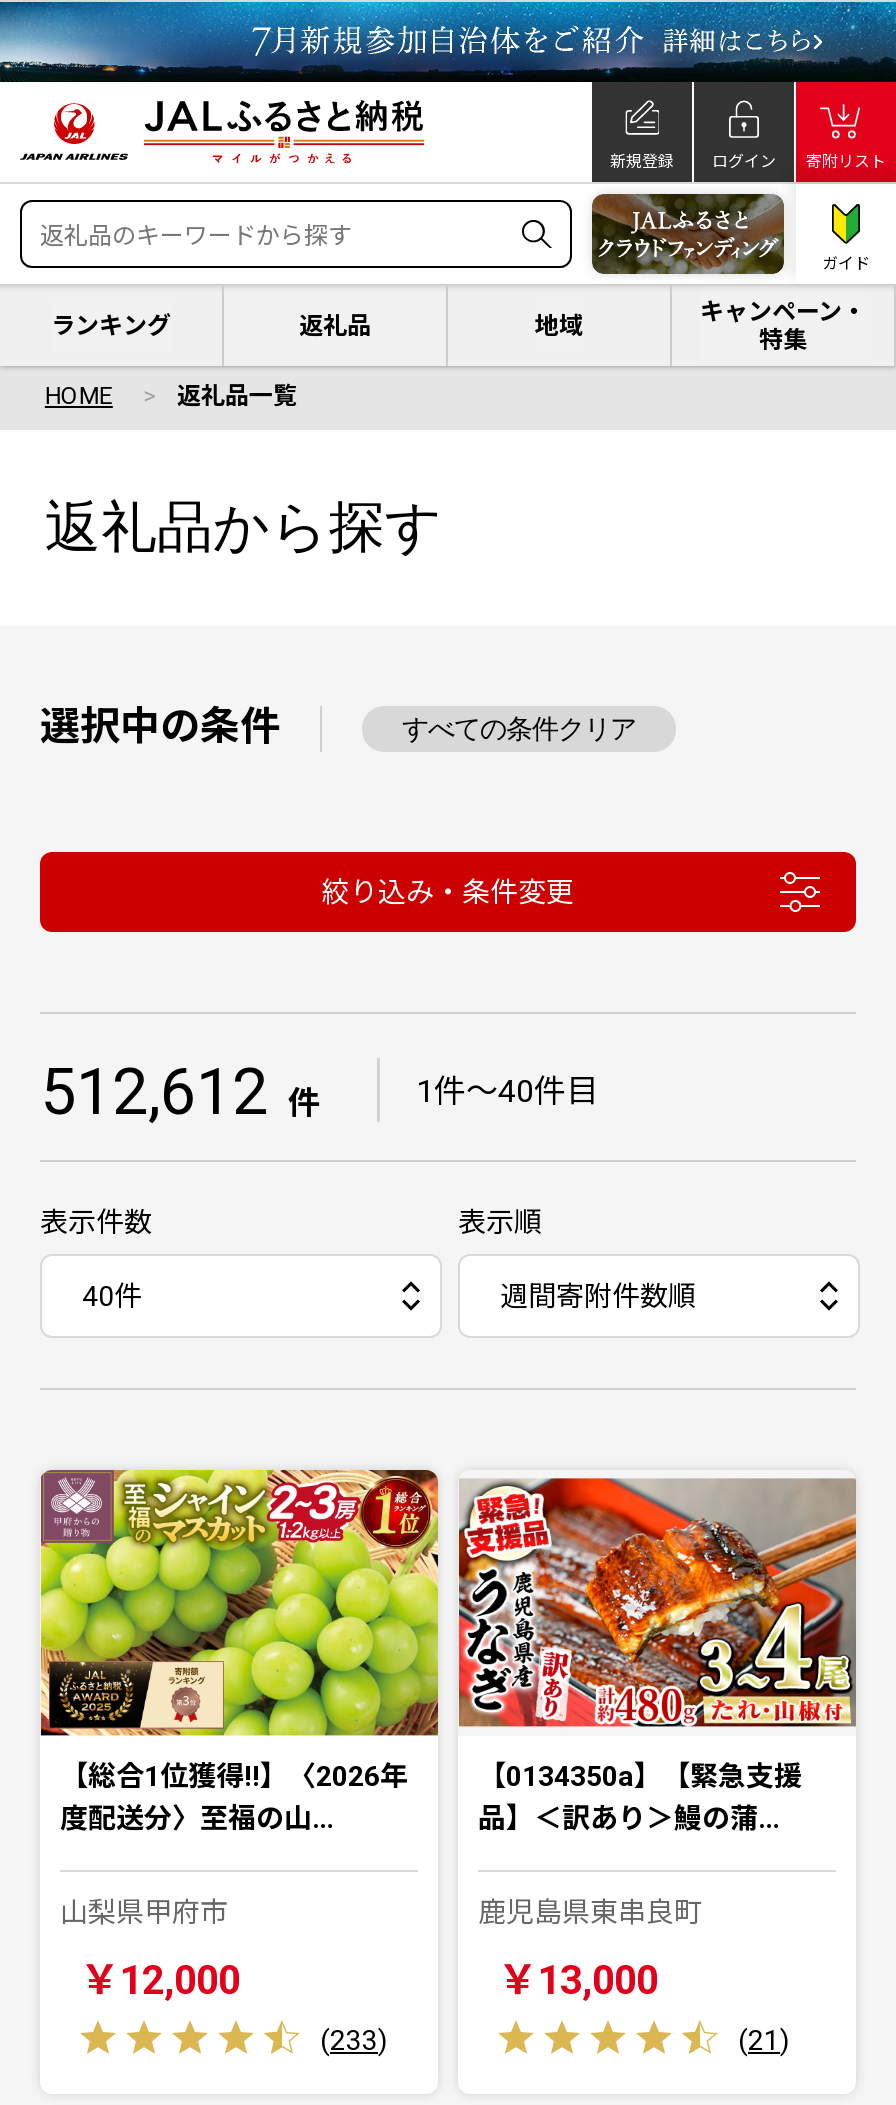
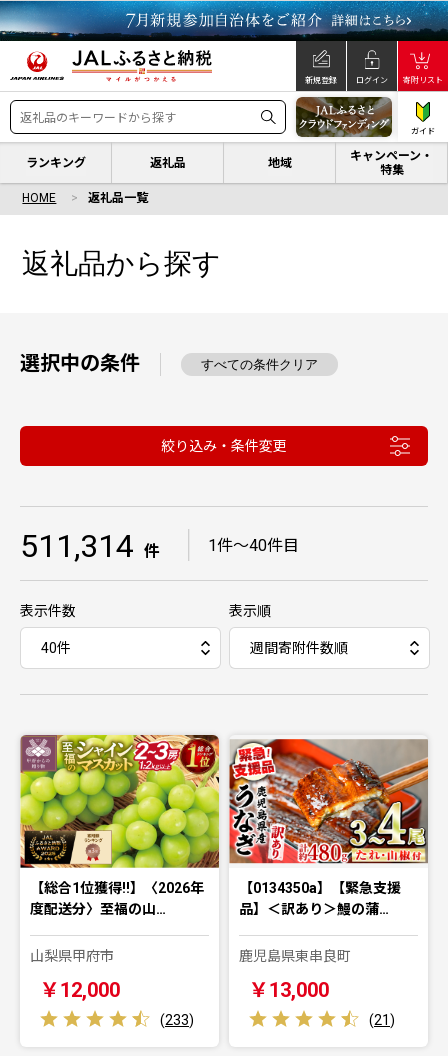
- 512,612 件 ｜ 1件〜40件目
+ 511,314 件 ｜ 1件〜40件目
